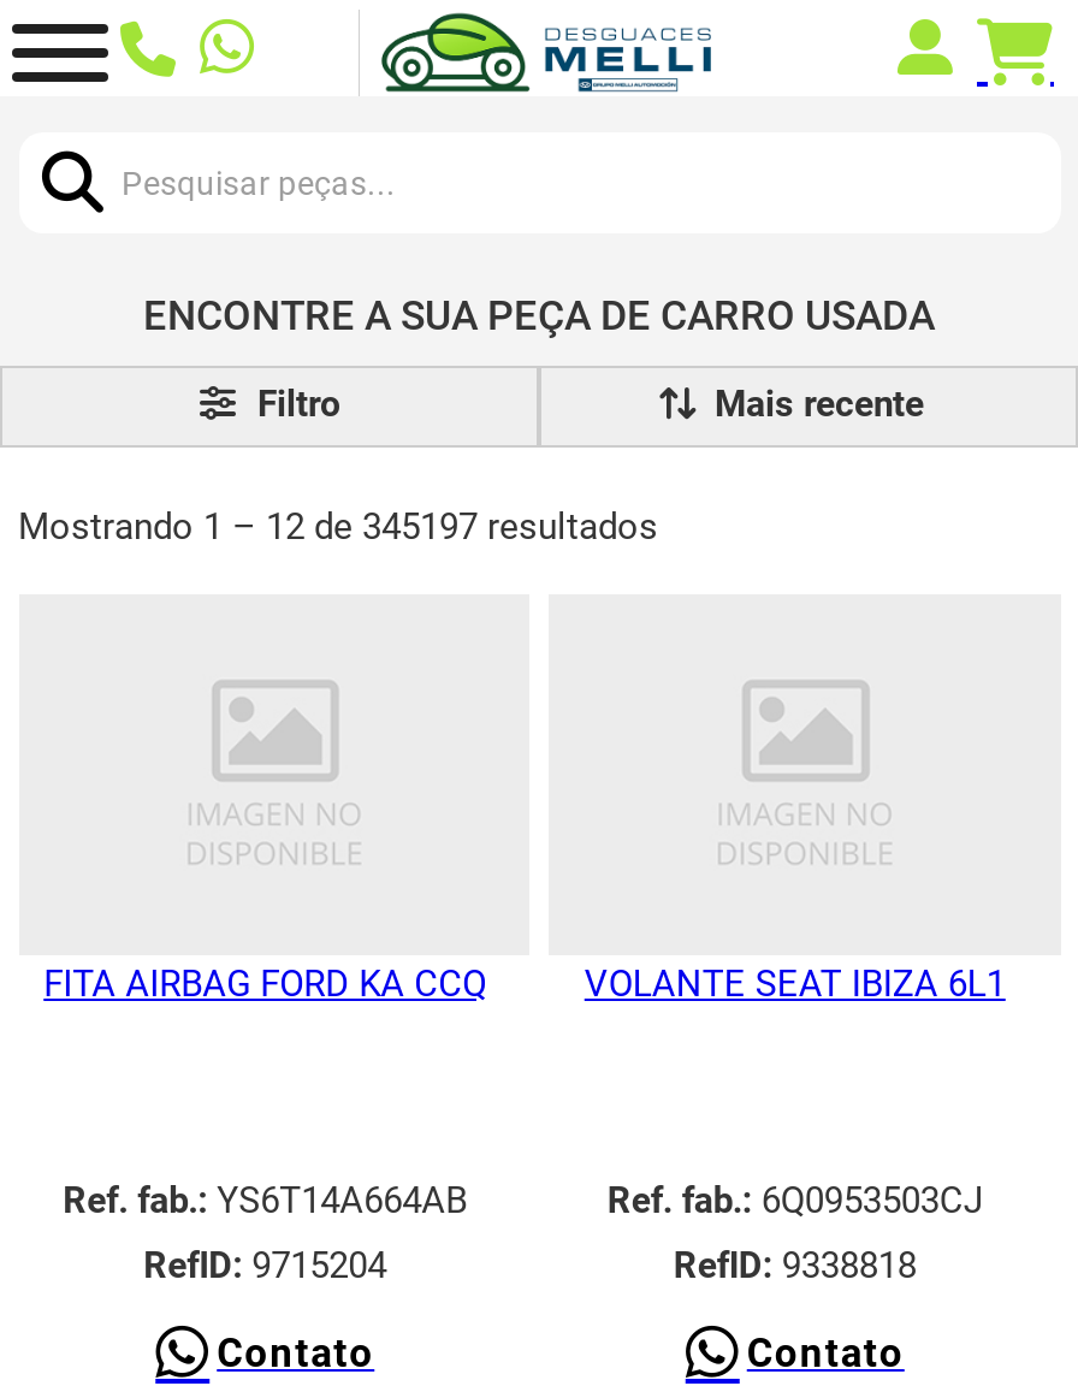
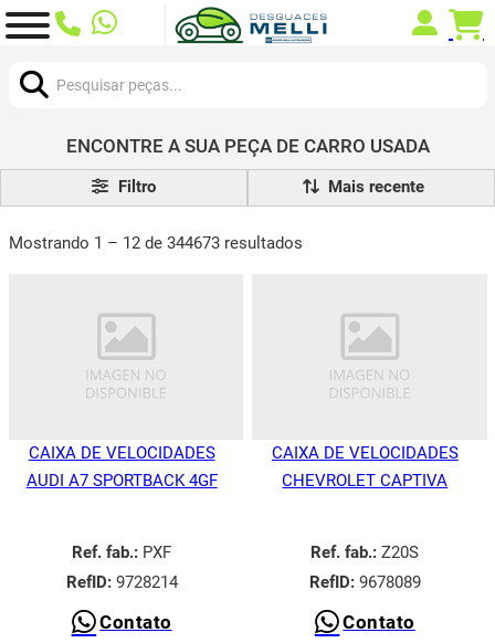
- Mostrando 1 – 12 de 345197 resultados
+ Mostrando 1 – 12 de 344673 resultados

- FITA AIRBAG FORD KA CCQ
+ CAIXA DE VELOCIDADES
+ AUDI A7 SPORTBACK 4GF

- VOLANTE SEAT IBIZA 6L1
+ CAIXA DE VELOCIDADES
+ CHEVROLET CAPTIVA

- Ref. fab.: YS6T14A664AB
+ Ref. fab.: PXF

- Ref. fab.: 6Q0953503CJ
+ Ref. fab.: Z20S

- RefID: 9715204
+ RefID: 9728214

- RefID: 9338818
+ RefID: 9678089
